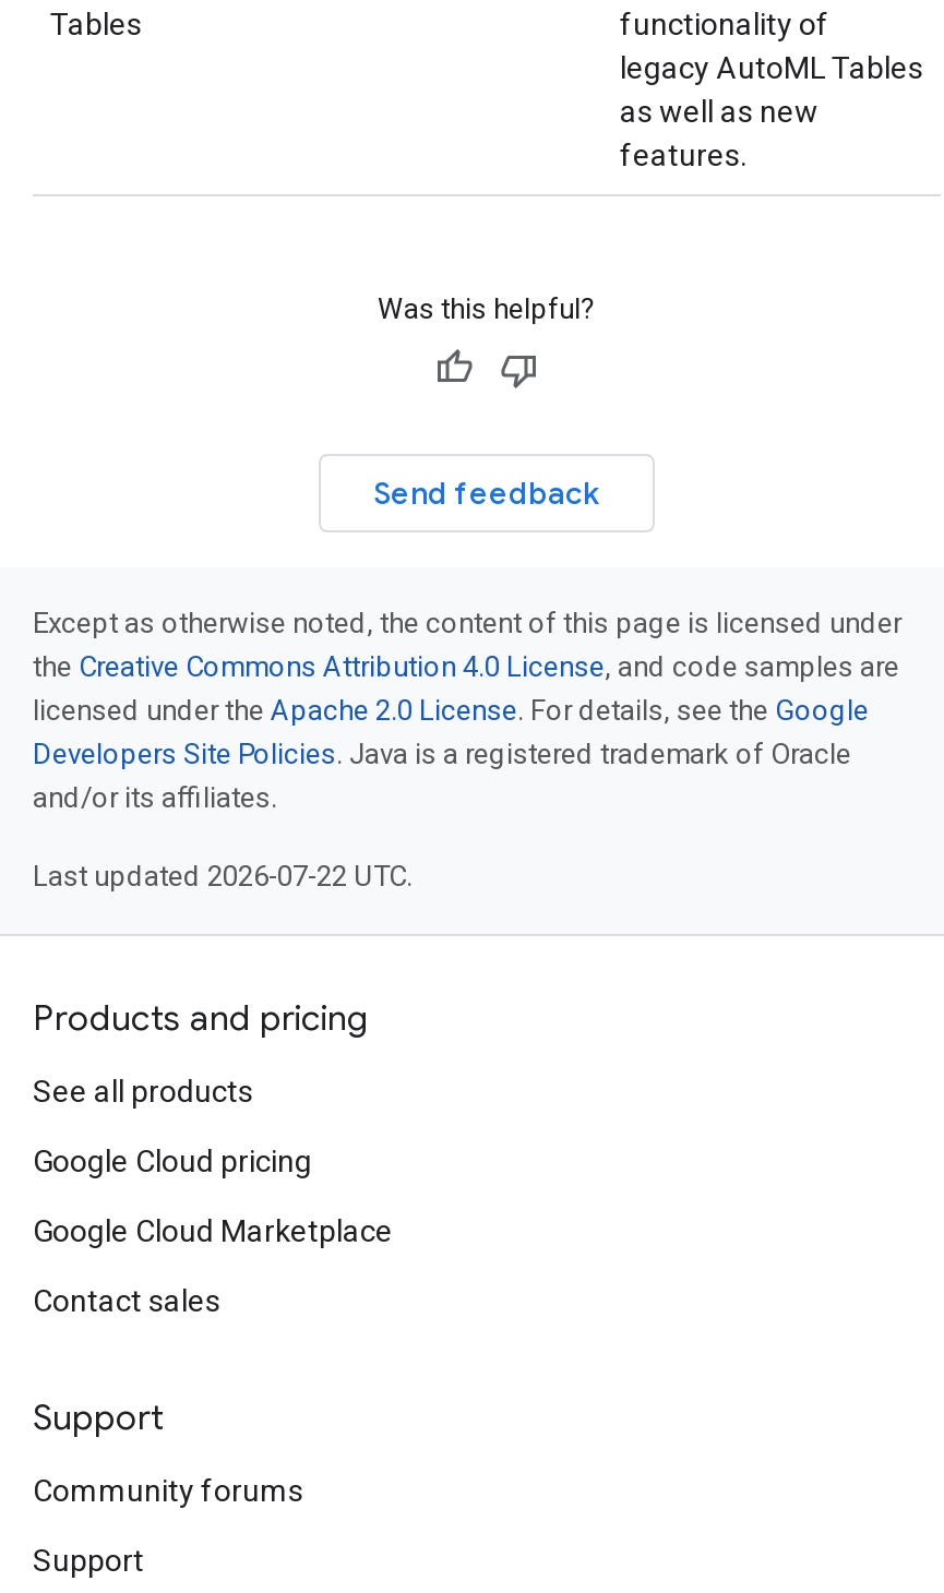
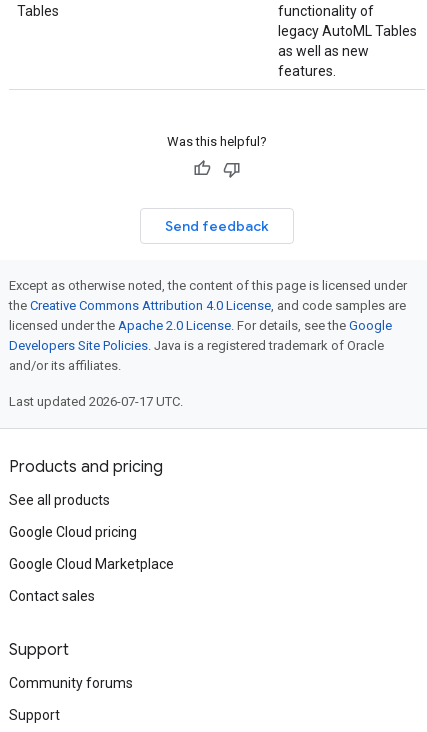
- Last updated 2026-07-22 UTC.
+ Last updated 2026-07-17 UTC.
